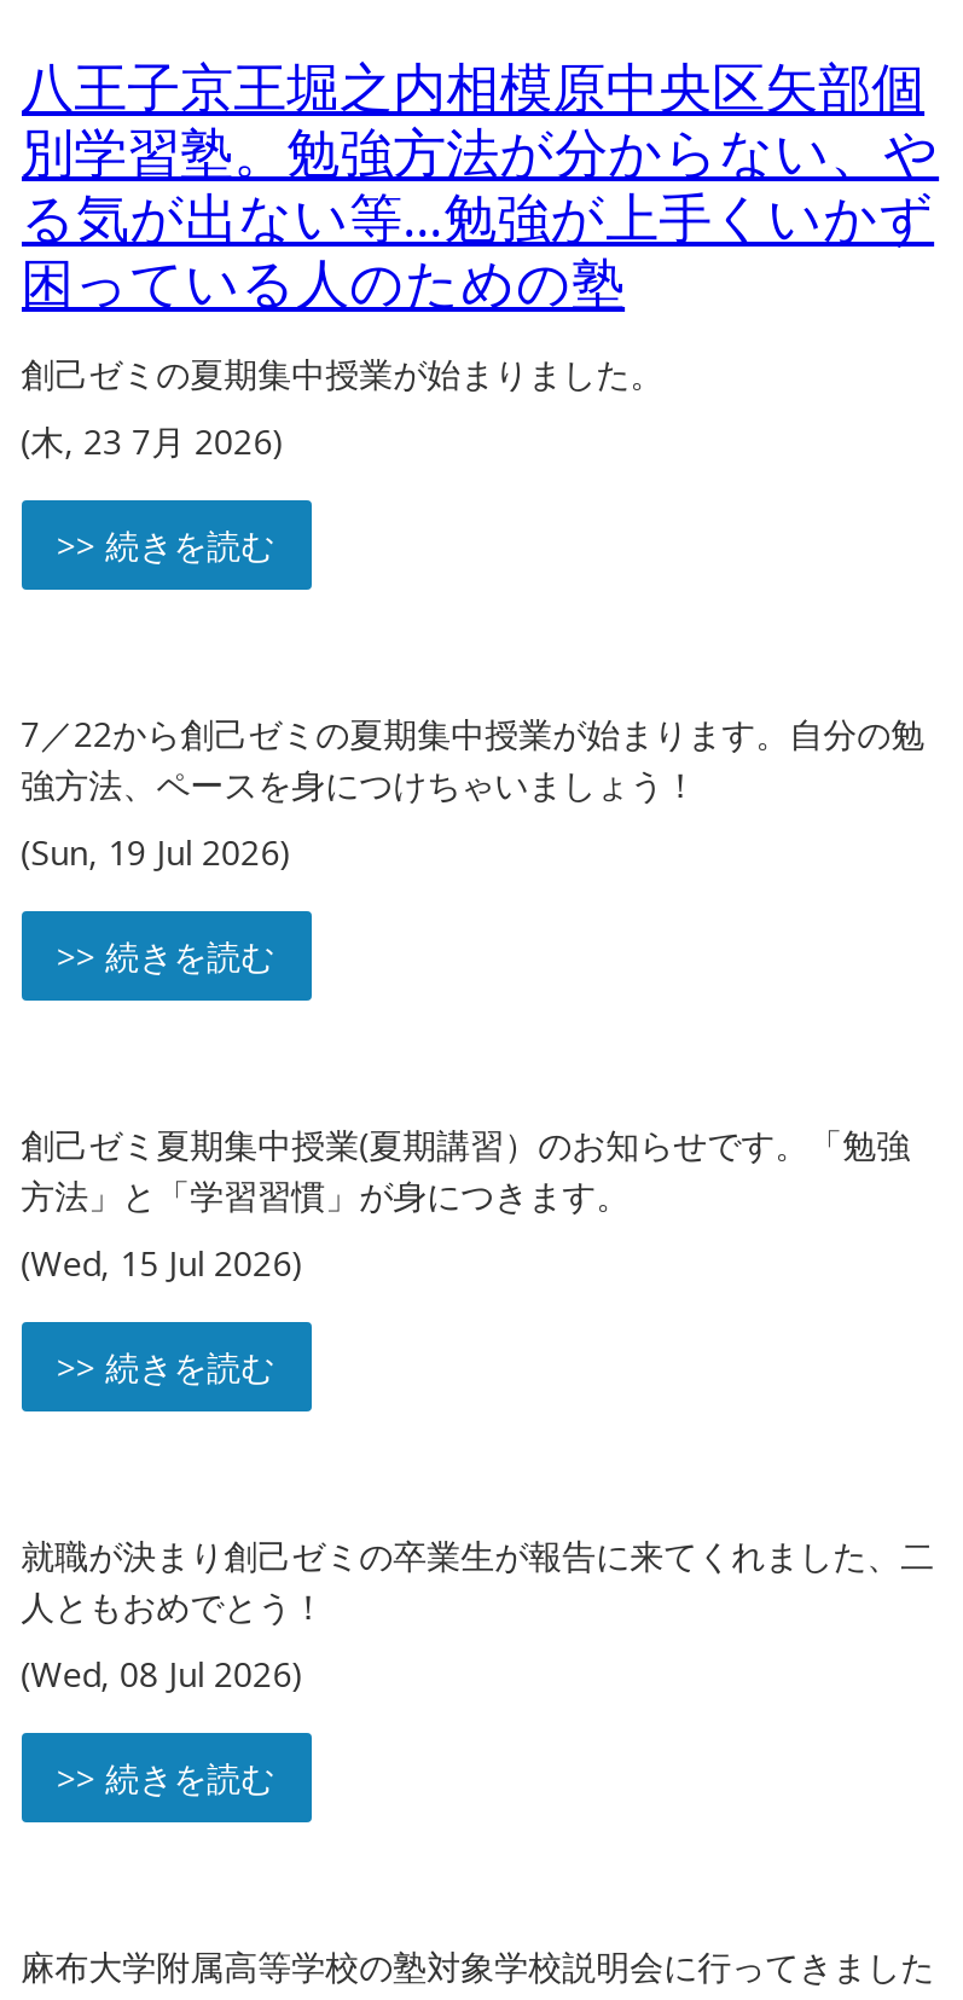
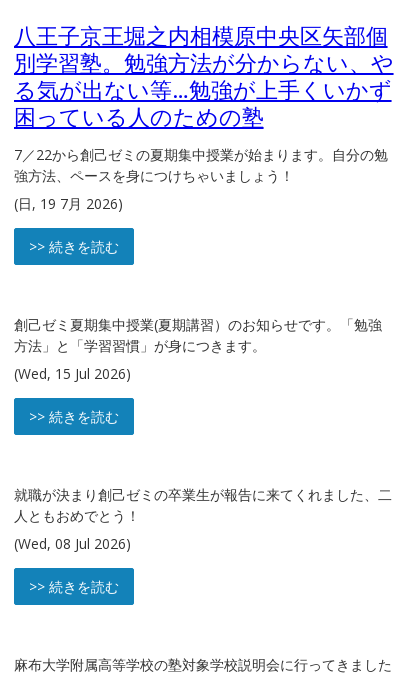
- 創己ゼミの夏期集中授業が始まりました。
- (木, 23 7月 2026)
- >> 続きを読む

- (Sun, 19 Jul 2026)
+ (日, 19 7月 2026)
